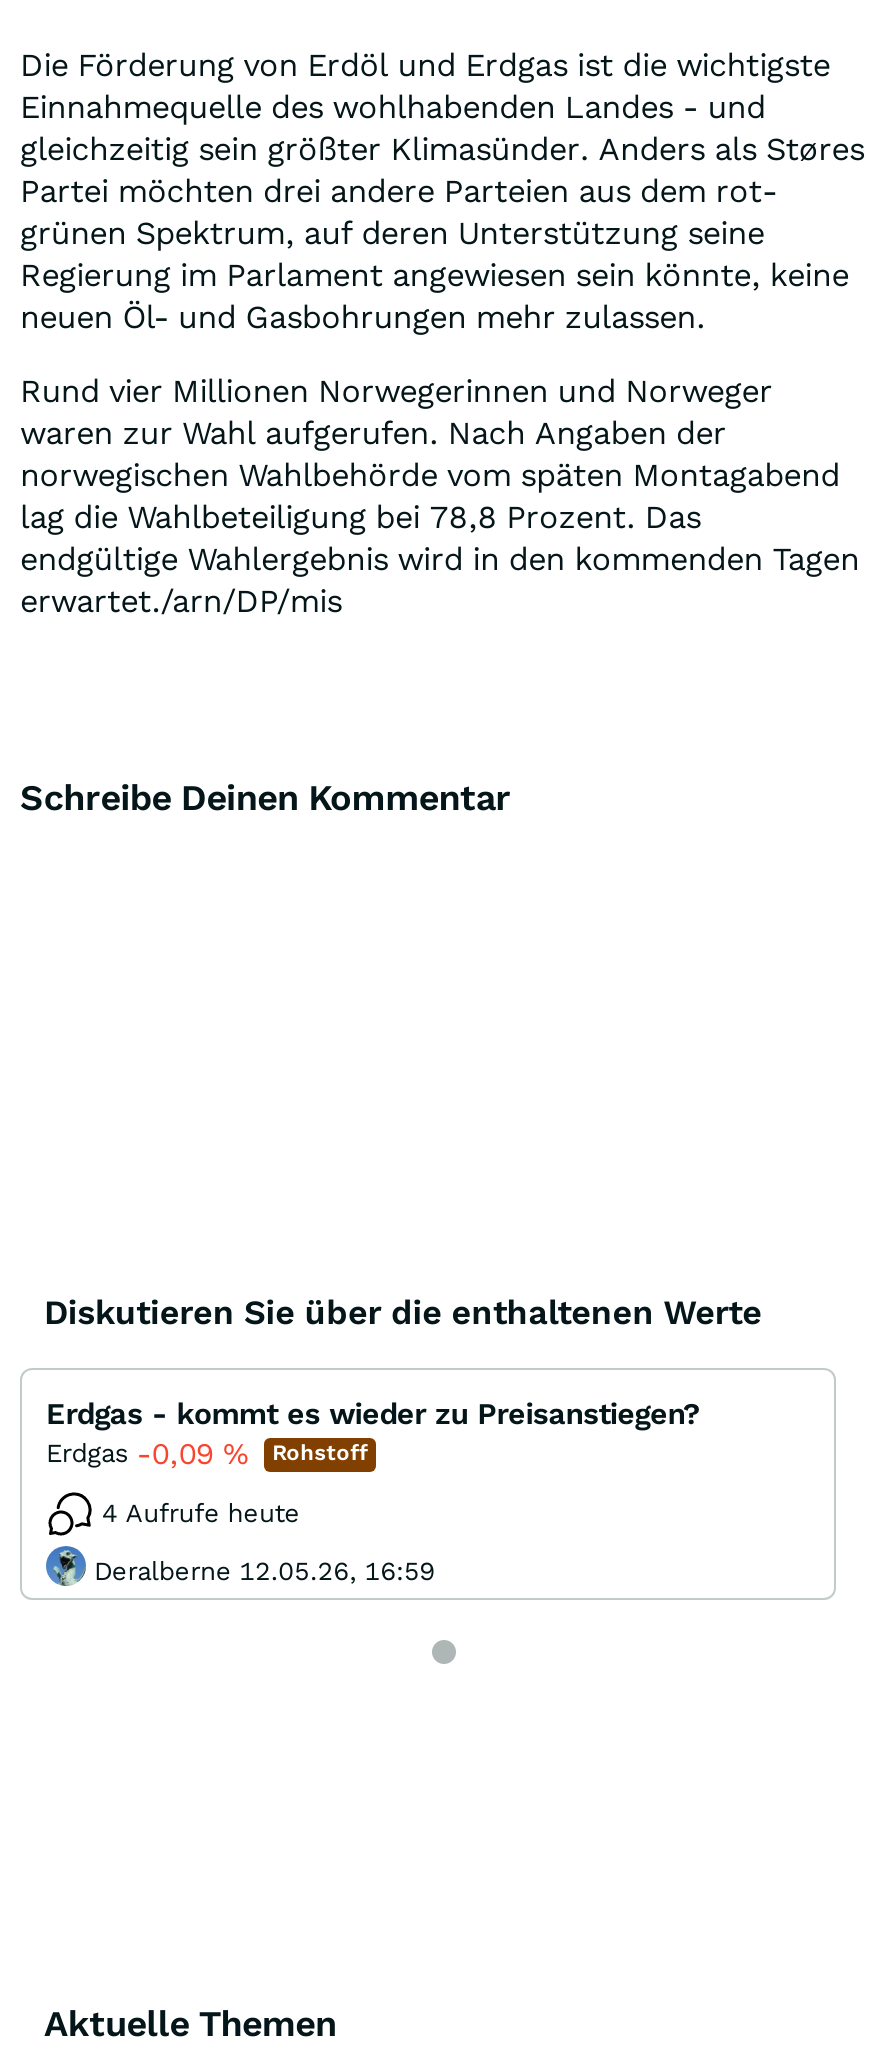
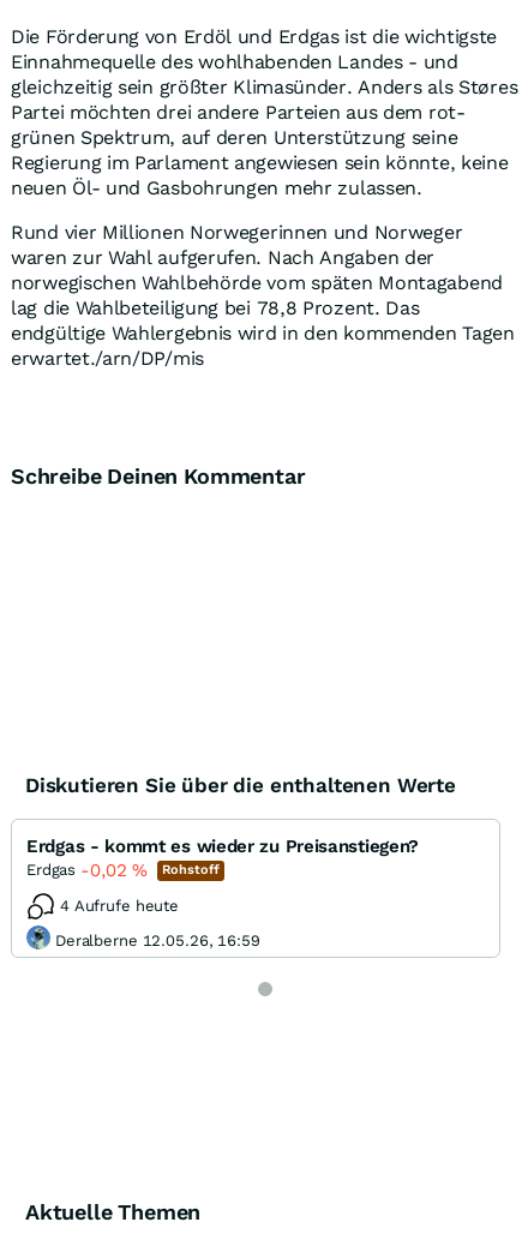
- Erdgas -0,09% Rohstoff
+ Erdgas -0,02% Rohstoff
